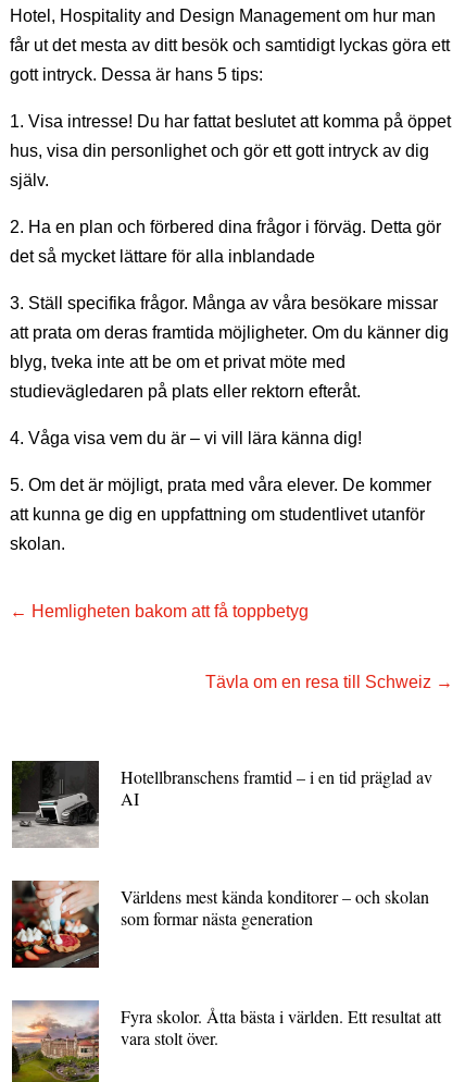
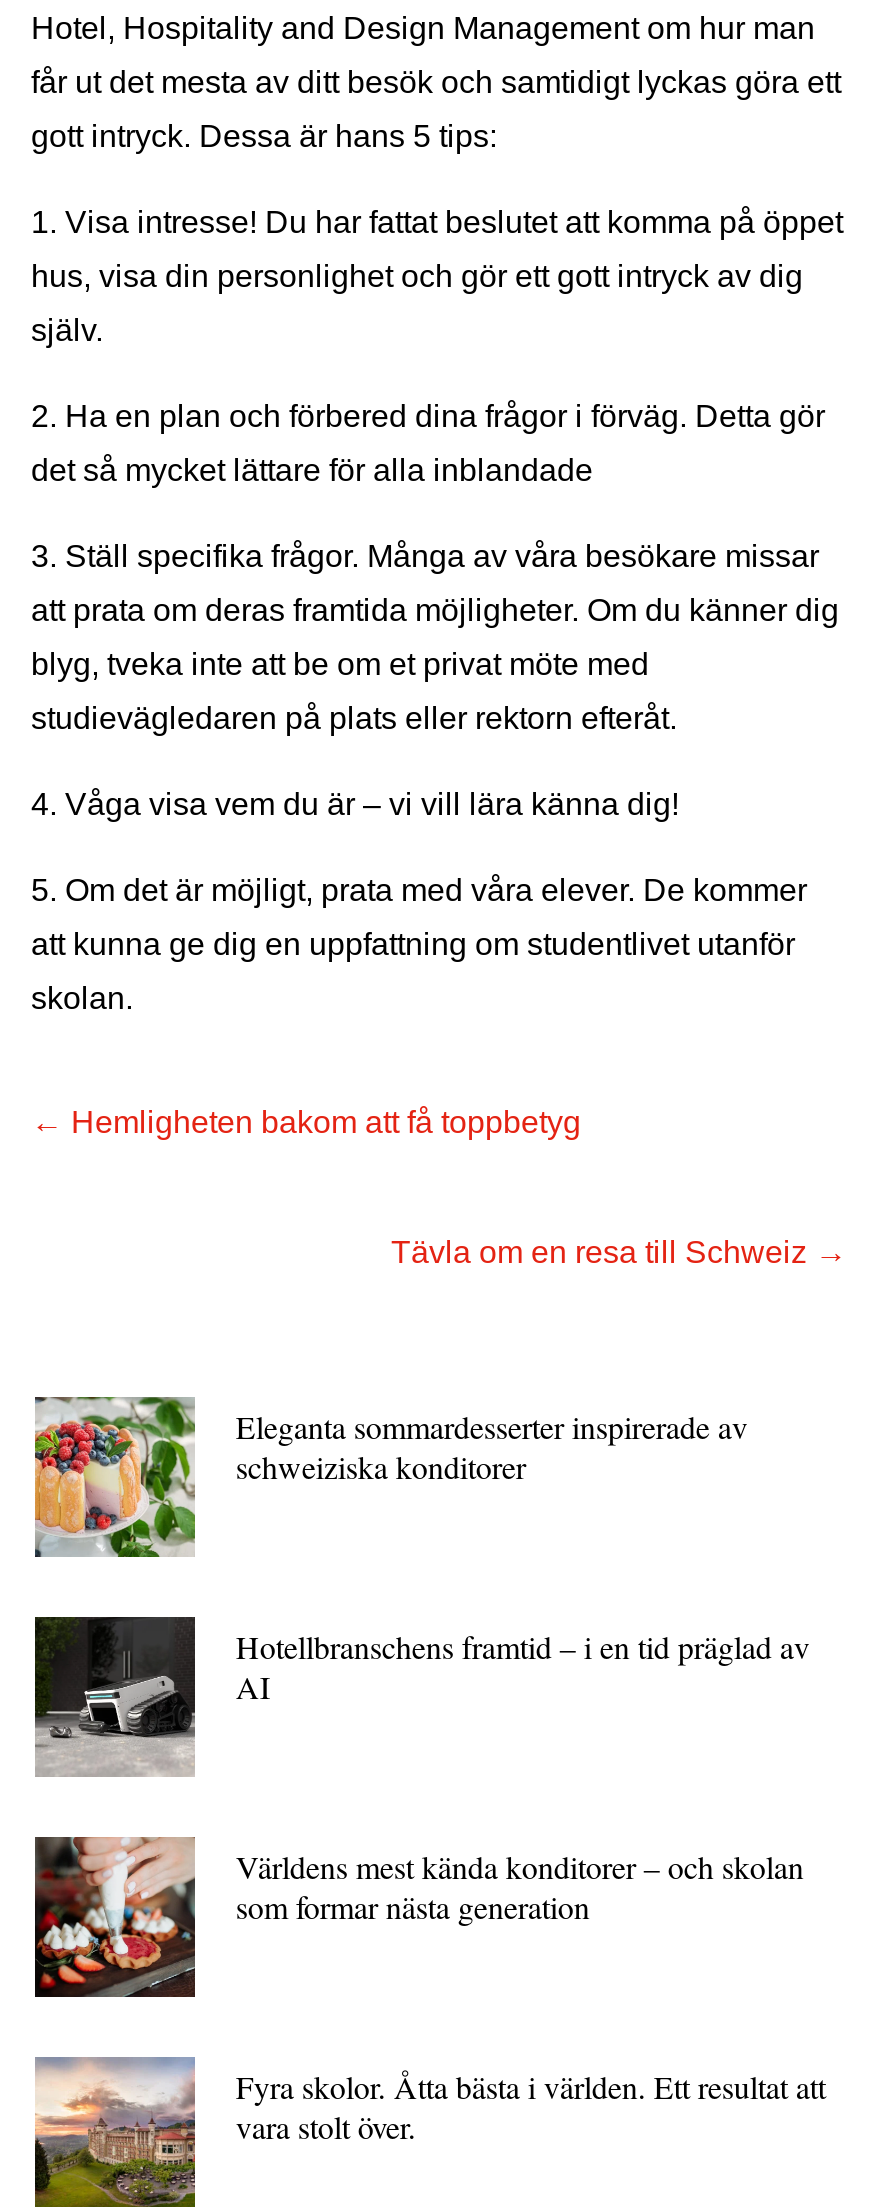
+ [image]
+ Eleganta sommardesserter inspirerade av
+ schweiziska konditorer
